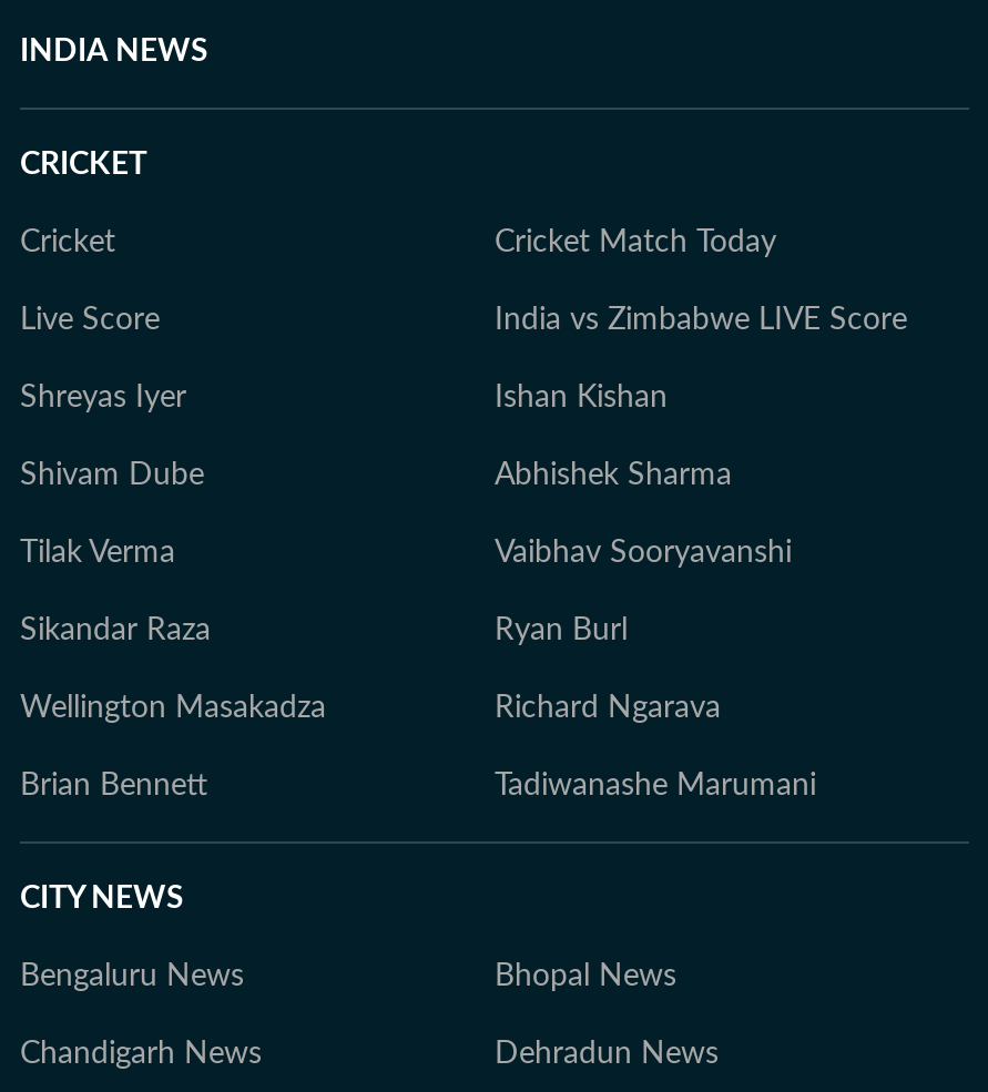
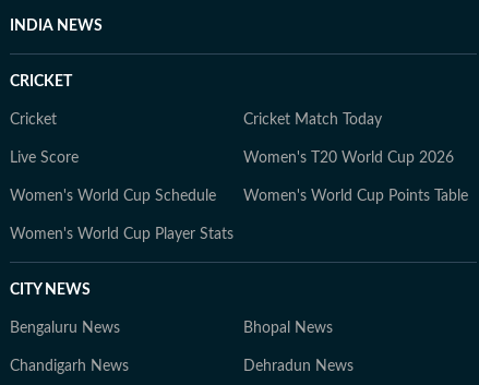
- India vs Zimbabwe LIVE Score
- Shreyas Iyer
- Ishan Kishan
- Shivam Dube
- Abhishek Sharma
- Tilak Verma
- Vaibhav Sooryavanshi
- Sikandar Raza
- Ryan Burl
- Wellington Masakadza
- Richard Ngarava
- Brian Bennett
- Tadiwanashe Marumani
+ Women's T20 World Cup 2026
+ Women's World Cup Schedule
+ Women's World Cup Points Table
+ Women's World Cup Player Stats
